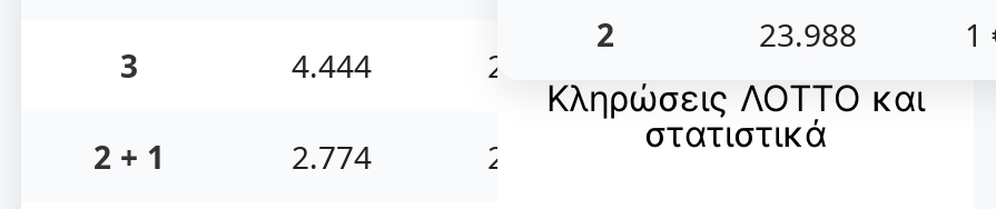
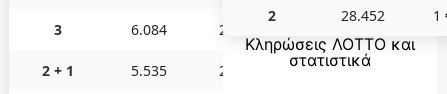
- 23.988
+ 28.452

- 4.444
+ 6.084

- 2.774
+ 5.535
